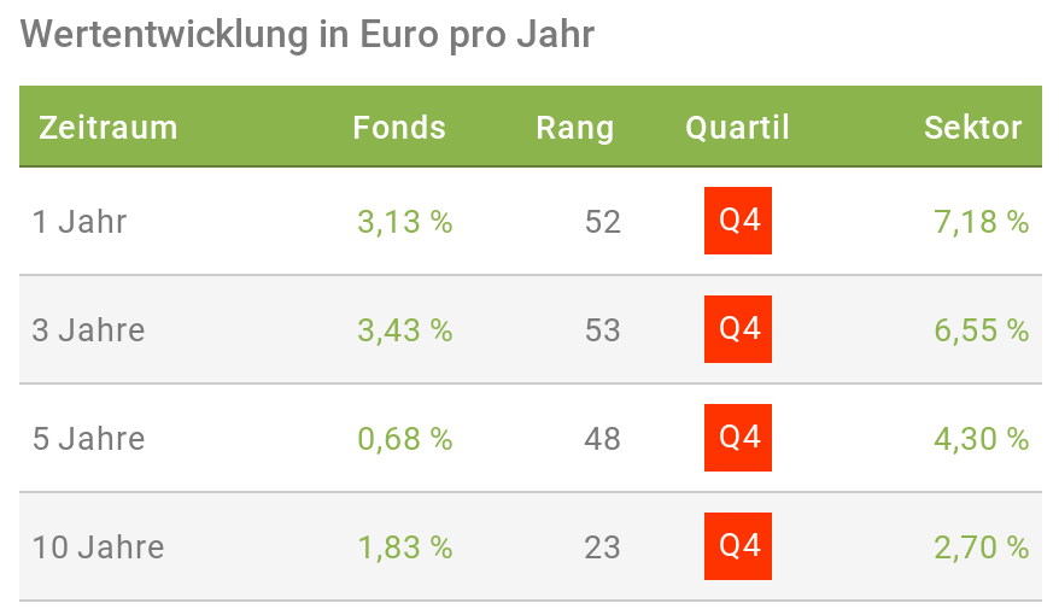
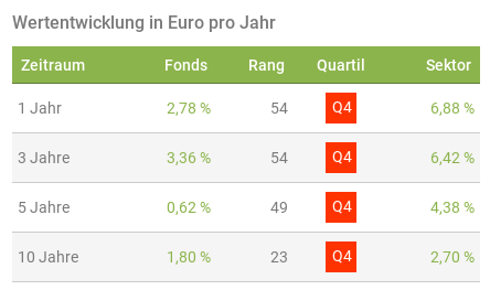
- 3,13 %
+ 2,78 %

- 52
+ 54

- 7,18 %
+ 6,88 %

- 3,43 %
+ 3,36 %

- 53
+ 54

- 6,55 %
+ 6,42 %

- 0,68 %
+ 0,62 %

- 48
+ 49

- 4,30 %
+ 4,38 %

- 1,83 %
+ 1,80 %
